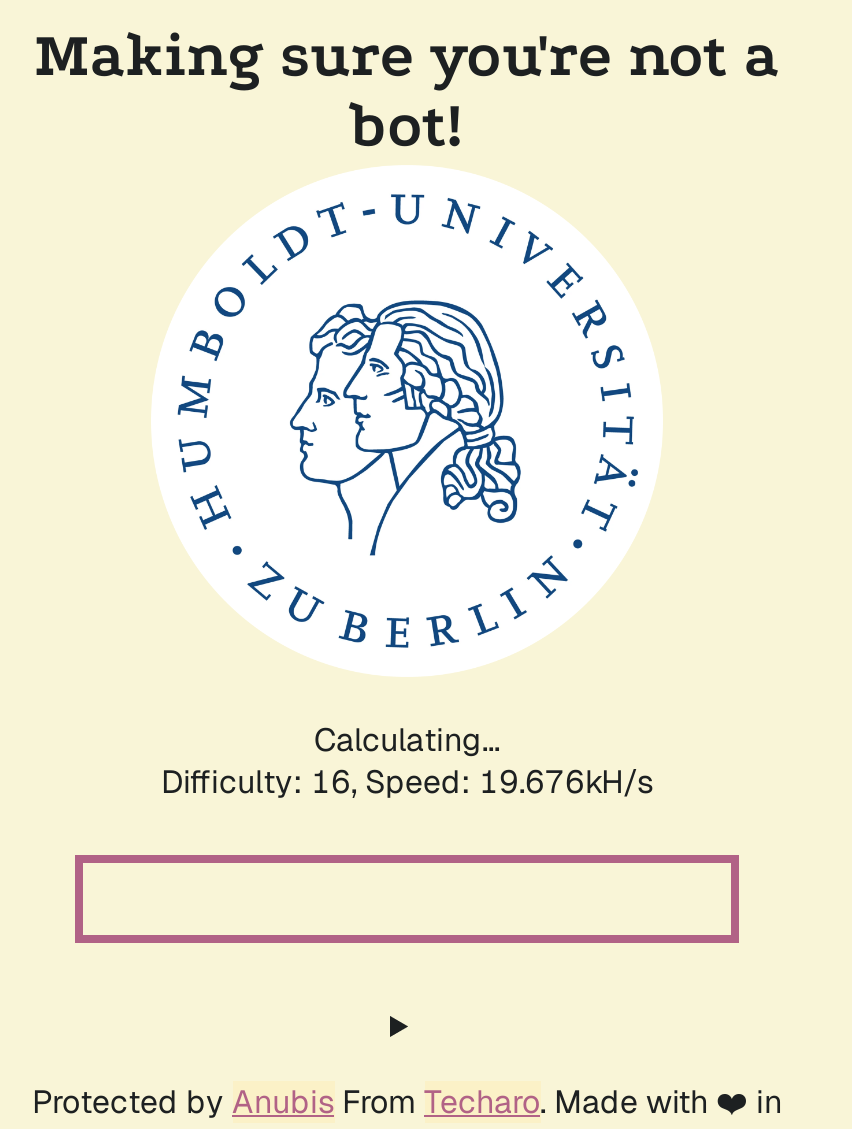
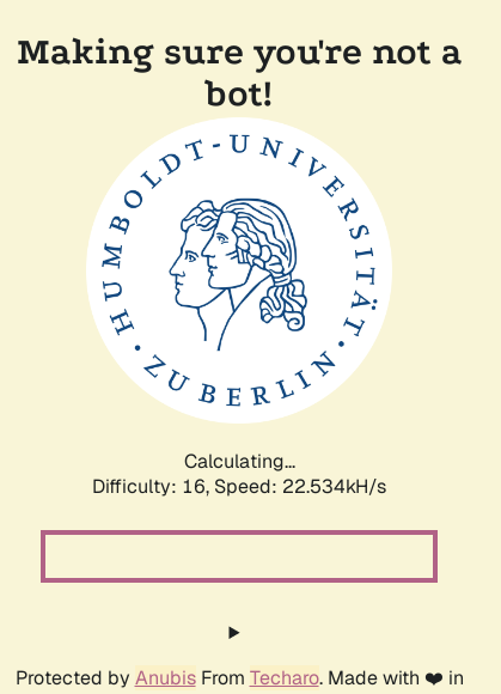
- Difficulty: 16, Speed: 19.676kH/s
+ Difficulty: 16, Speed: 22.534kH/s
